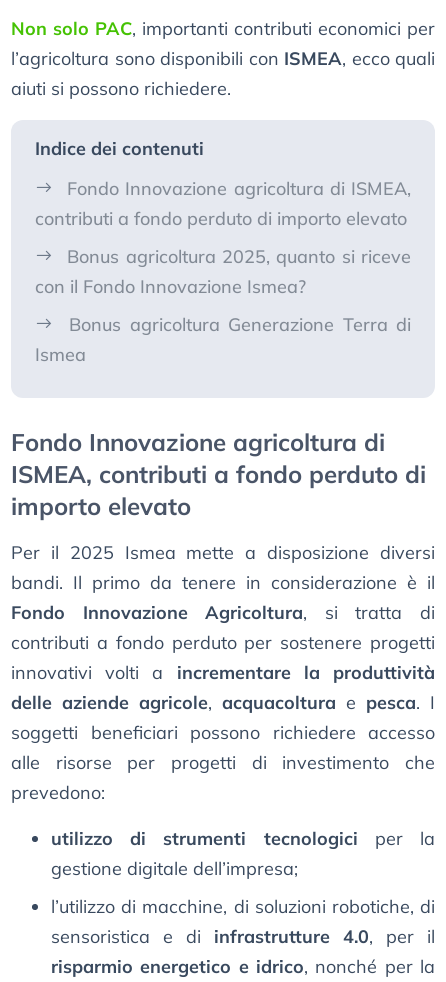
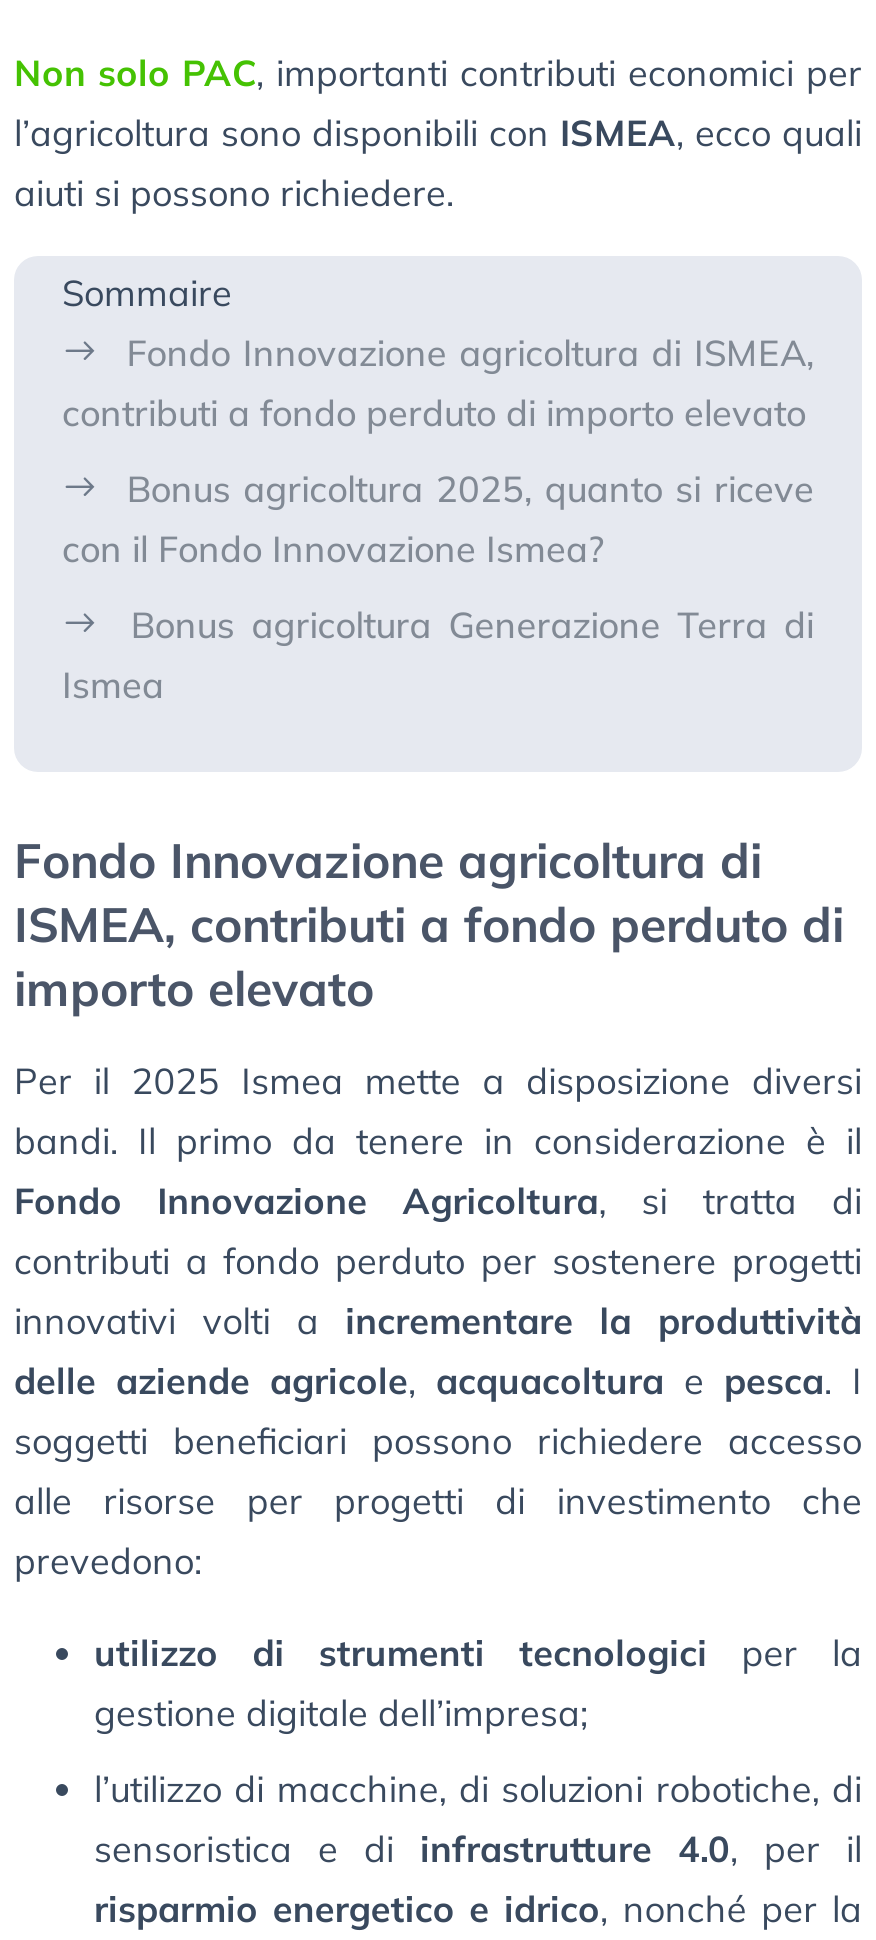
- Indice dei contenuti
+ Sommaire
